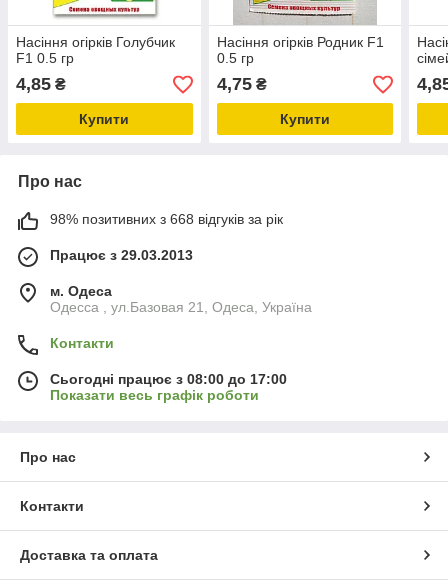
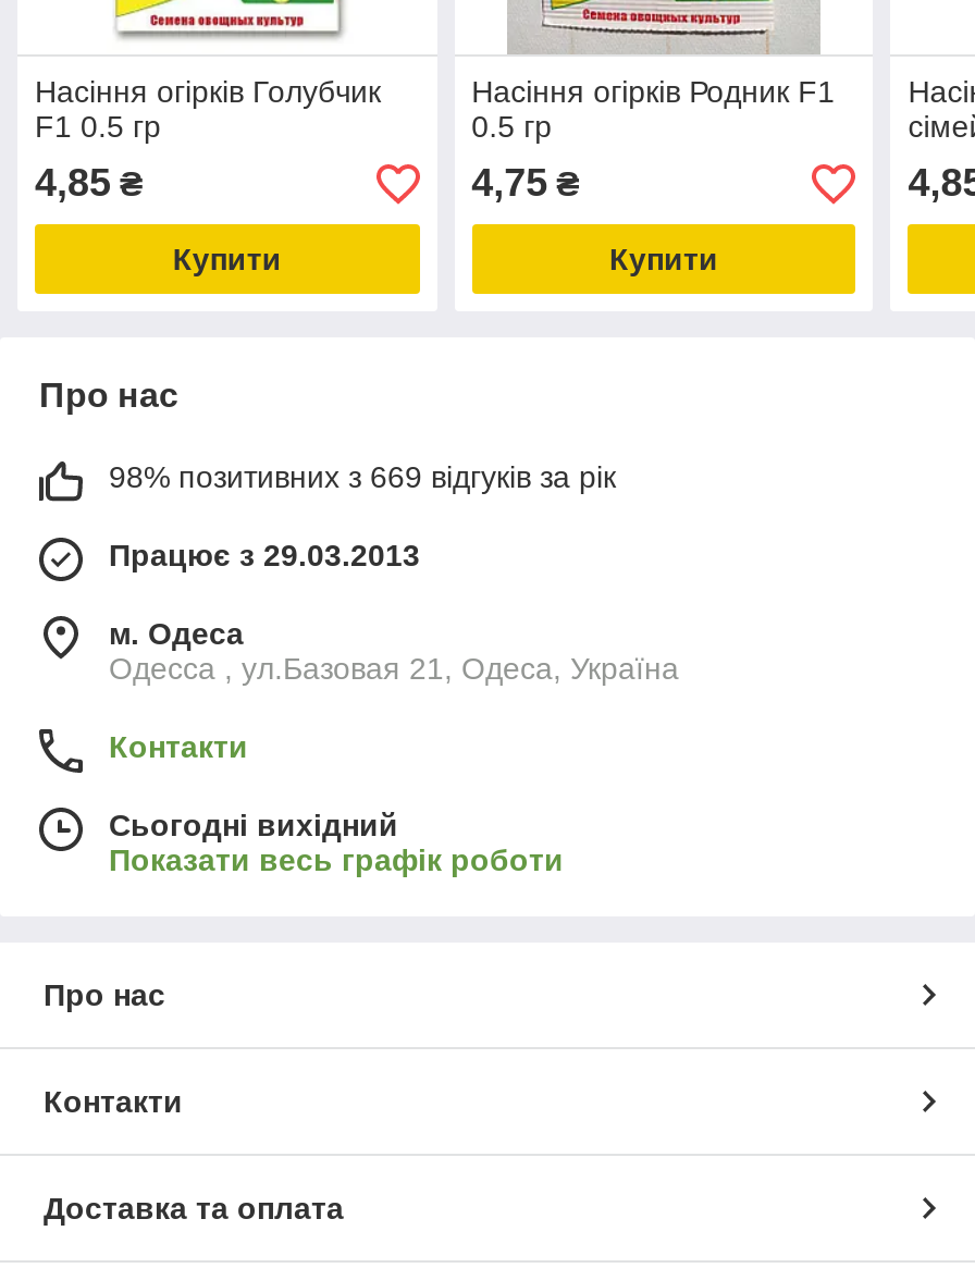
- 98% позитивних з 668 відгуків за рік
+ 98% позитивних з 669 відгуків за рік

- Сьогодні працює з 08:00 до 17:00
+ Сьогодні вихідний
